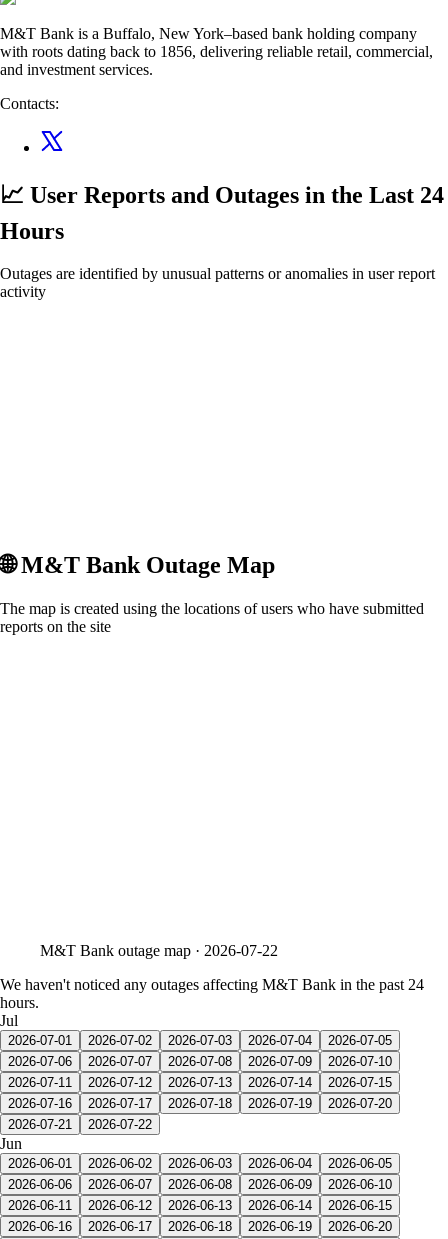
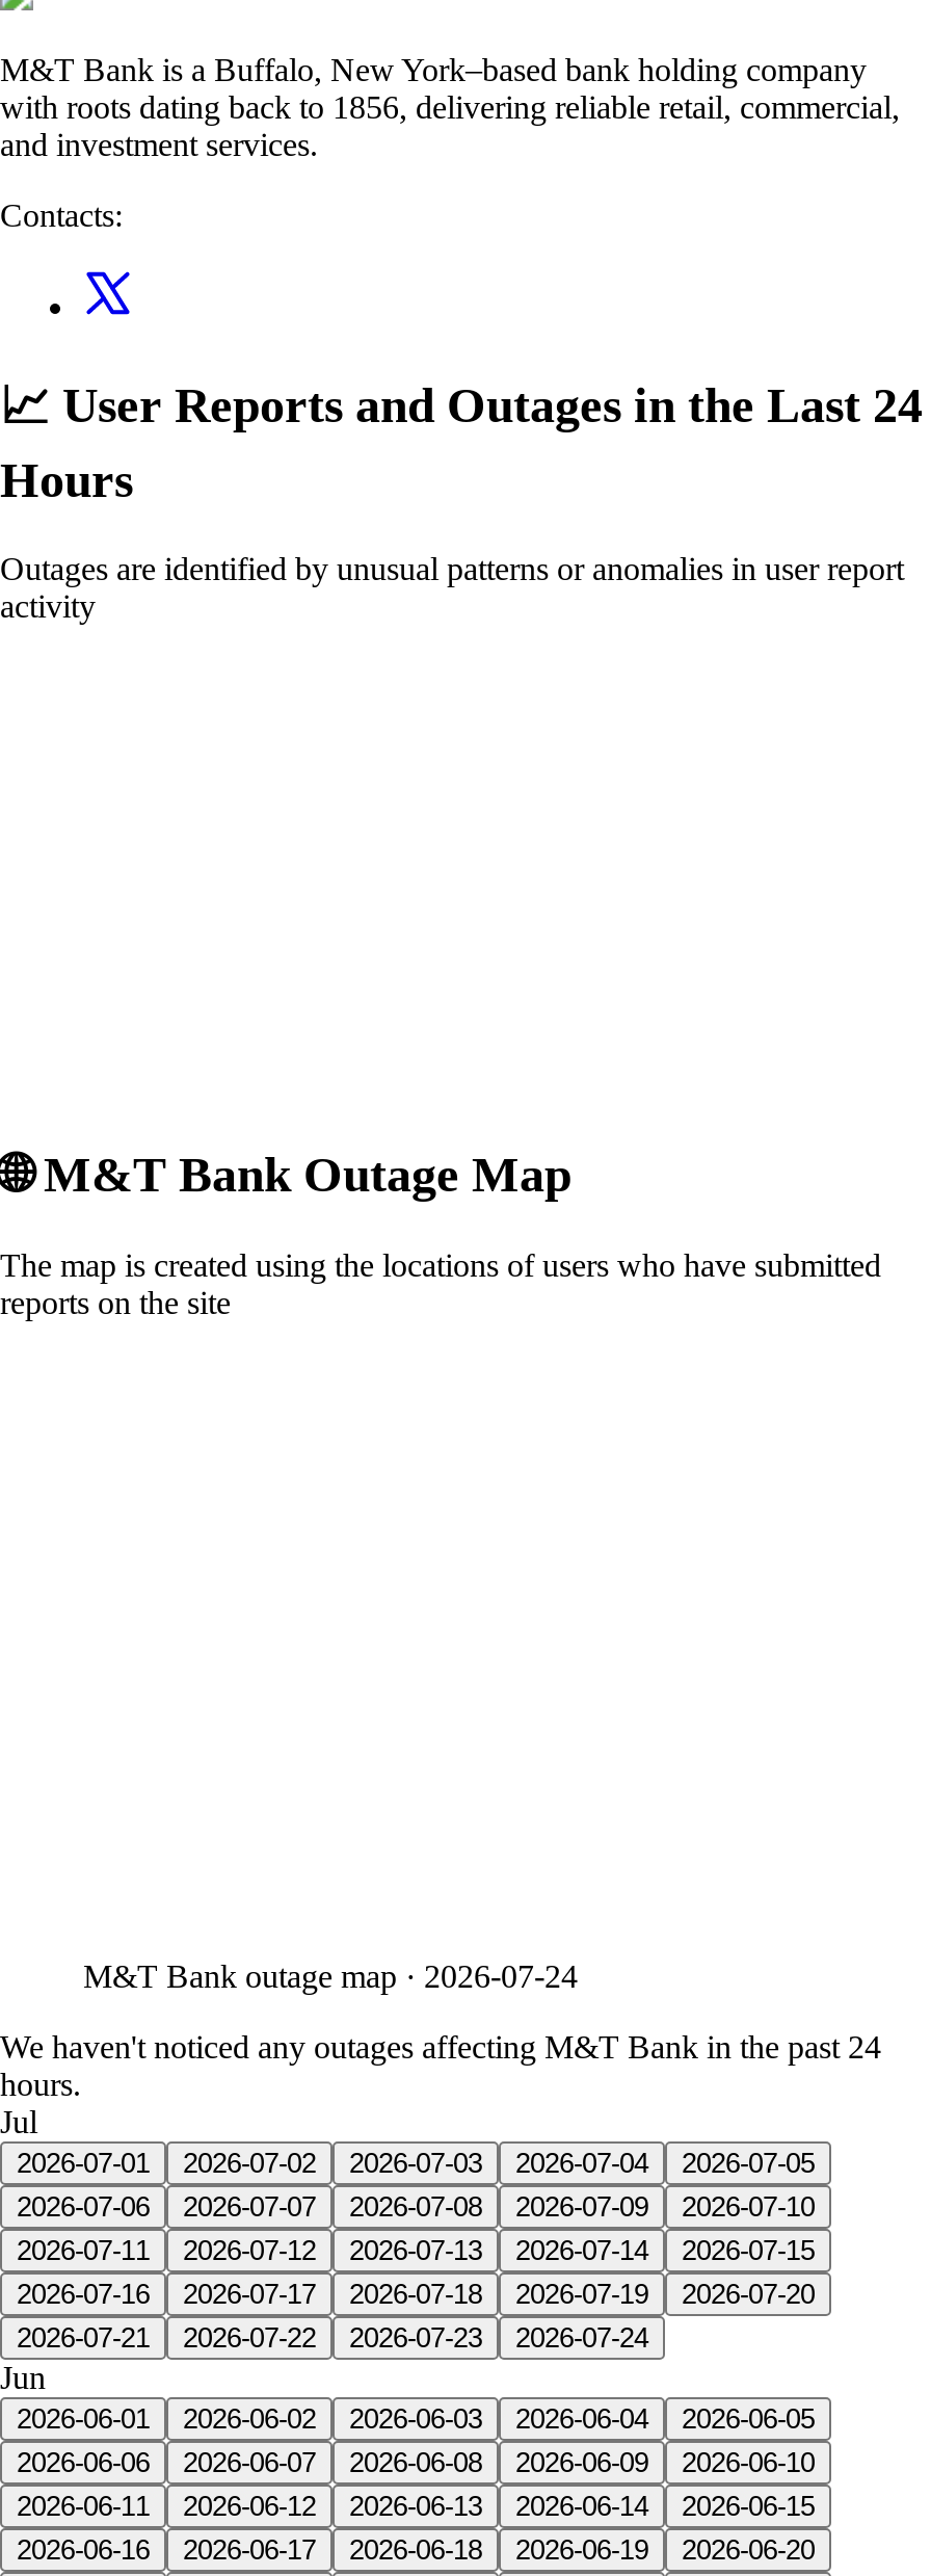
- M&T Bank outage map · 2026-07-22
+ M&T Bank outage map · 2026-07-24

+ 2026-07-23
+ 2026-07-24
